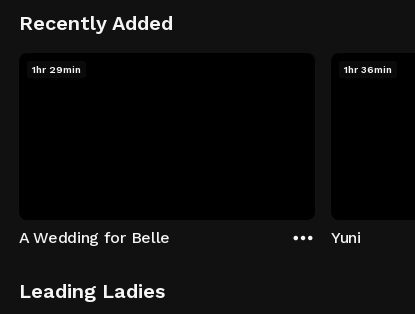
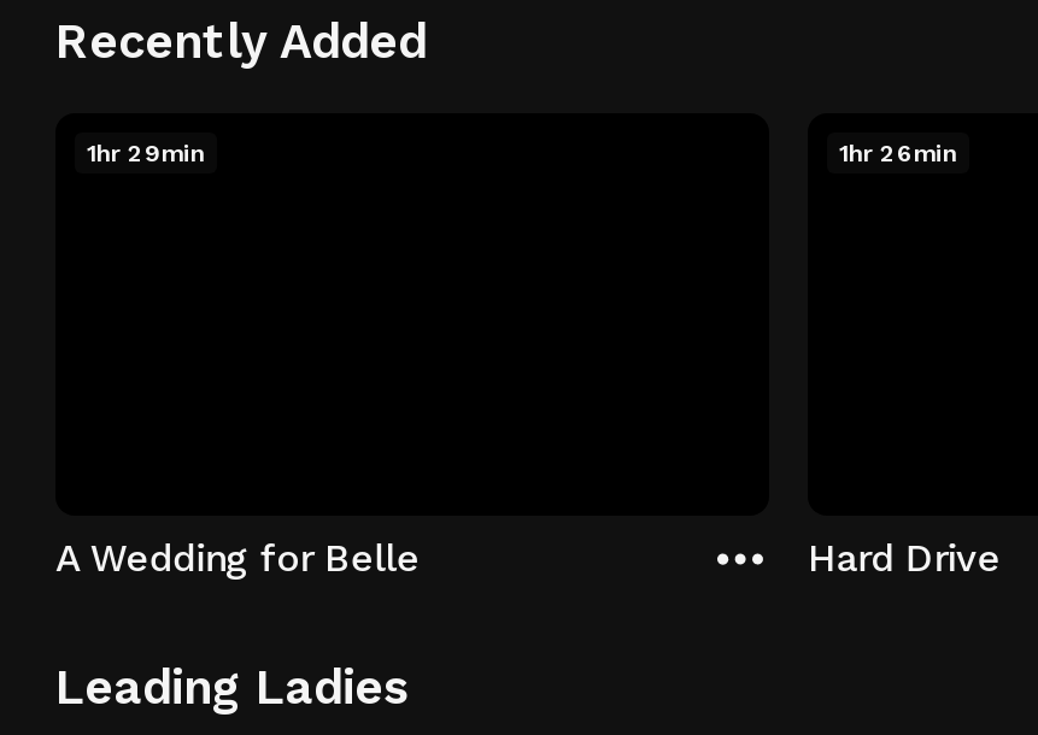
- 1hr 36min
+ 1hr 26min

- Yuni
+ Hard Drive
